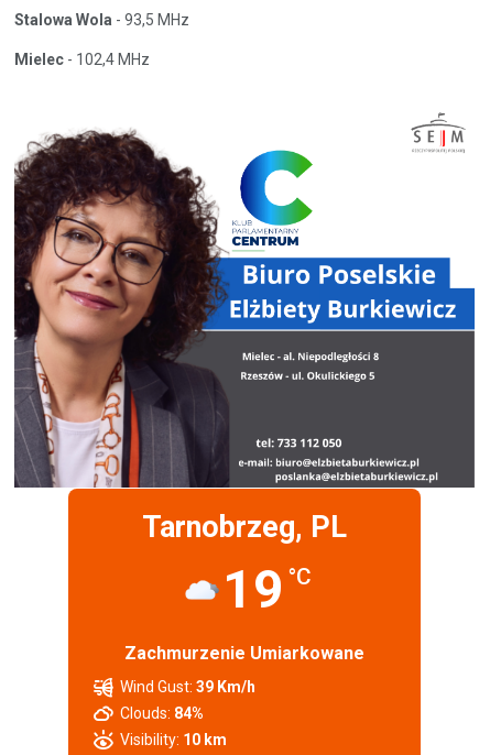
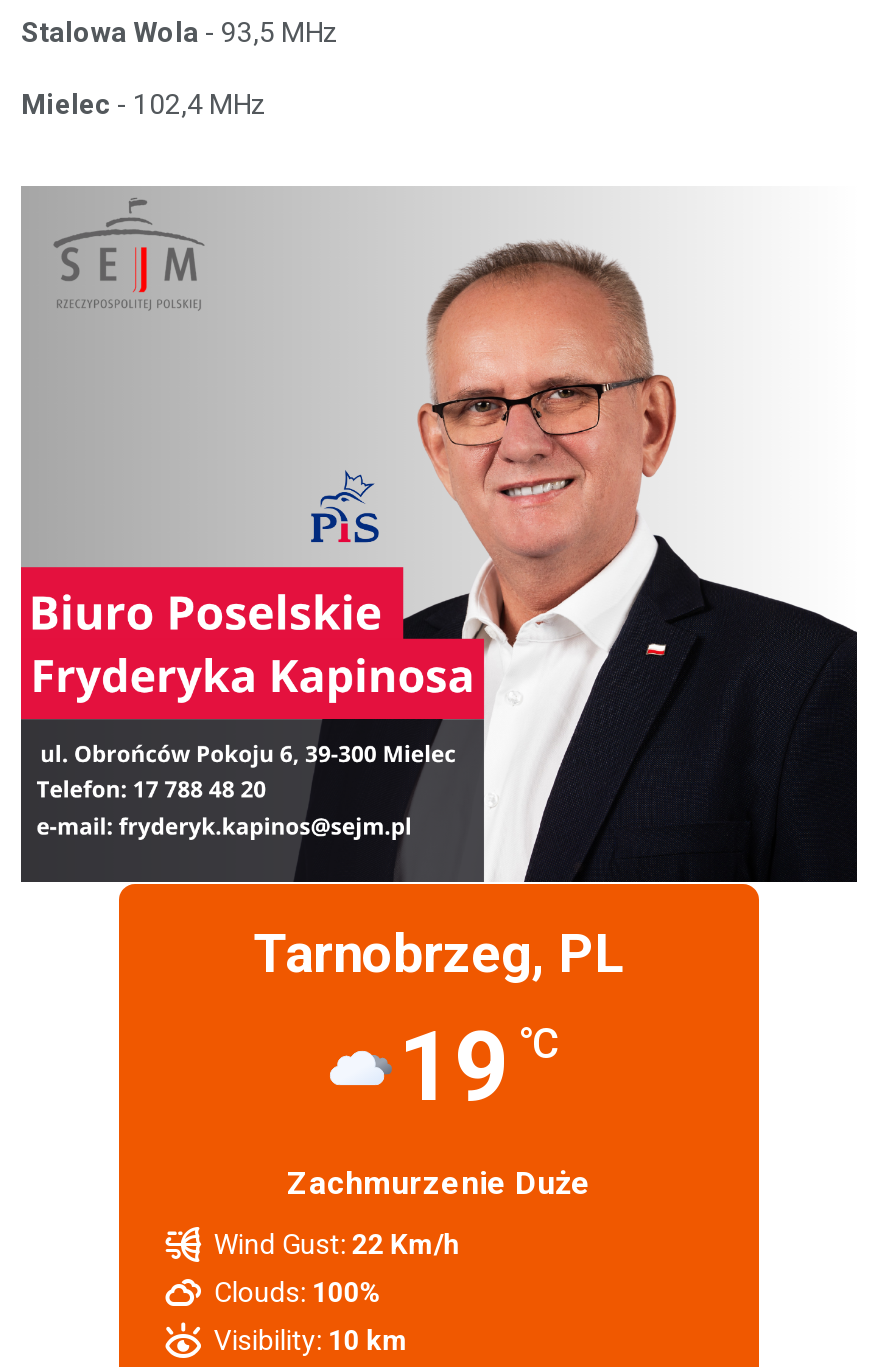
- [image]
+ [image]

- Zachmurzenie Umiarkowane
+ Zachmurzenie Duże

- Wind Gust: 39 Km/h
+ Wind Gust: 22 Km/h

- Clouds: 84%
+ Clouds: 100%
